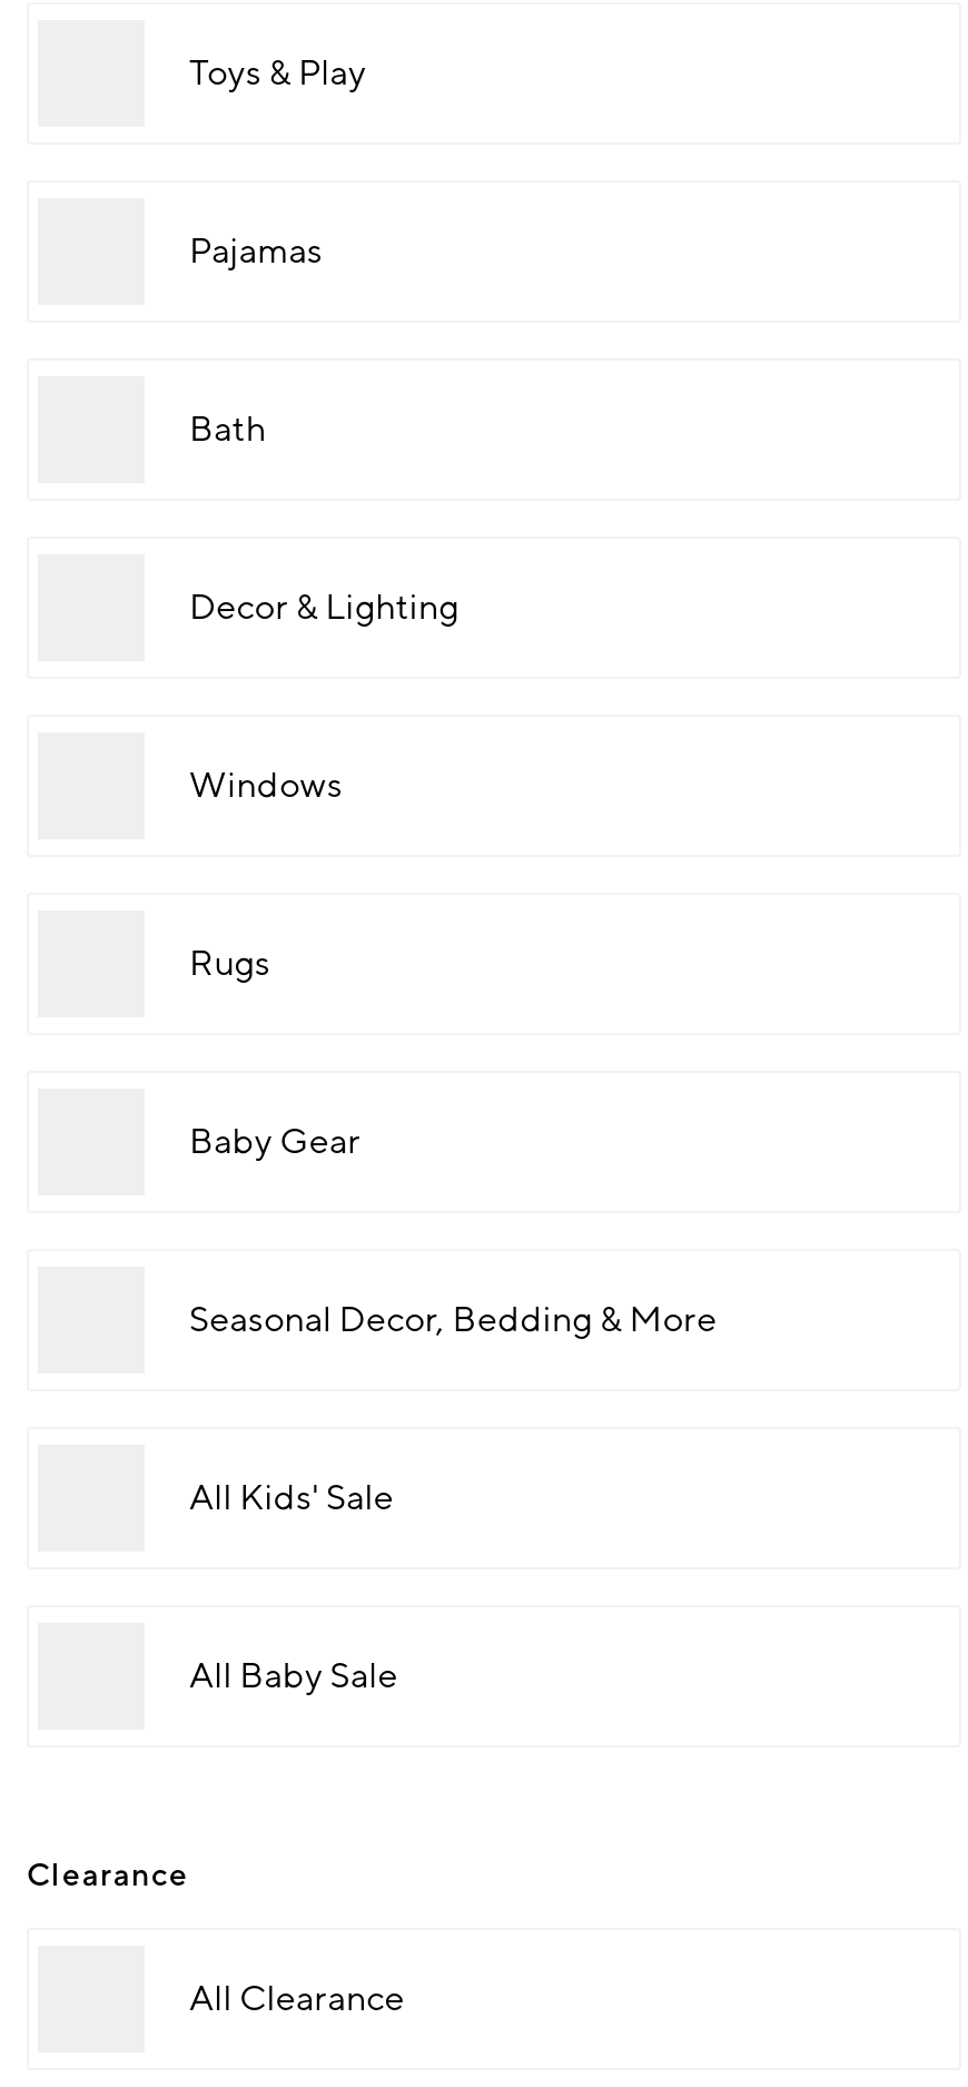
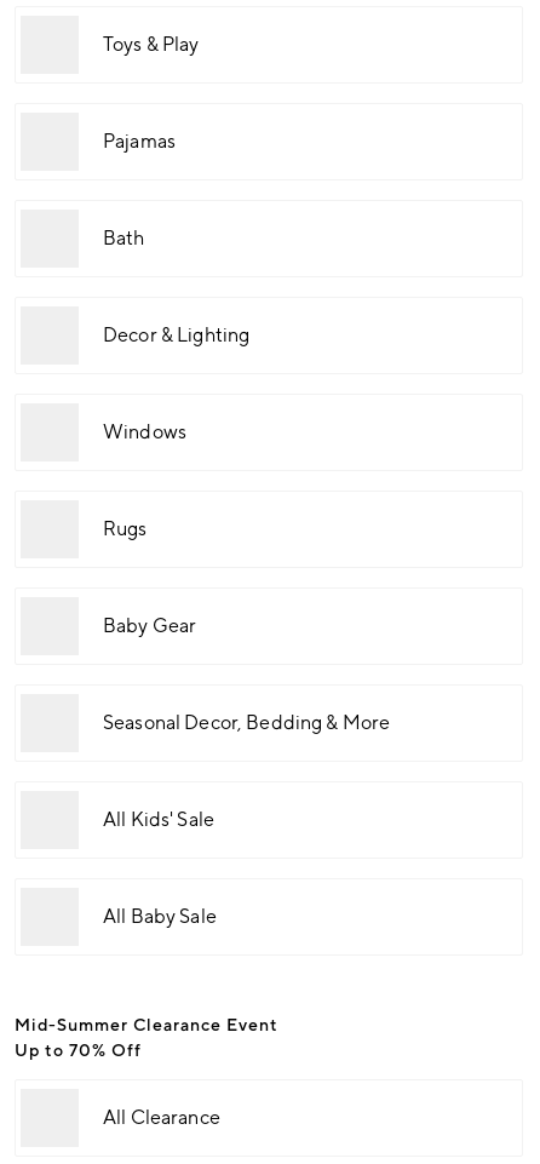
- Clearance
+ Mid-Summer Clearance Event
+ Up to 70% Off
